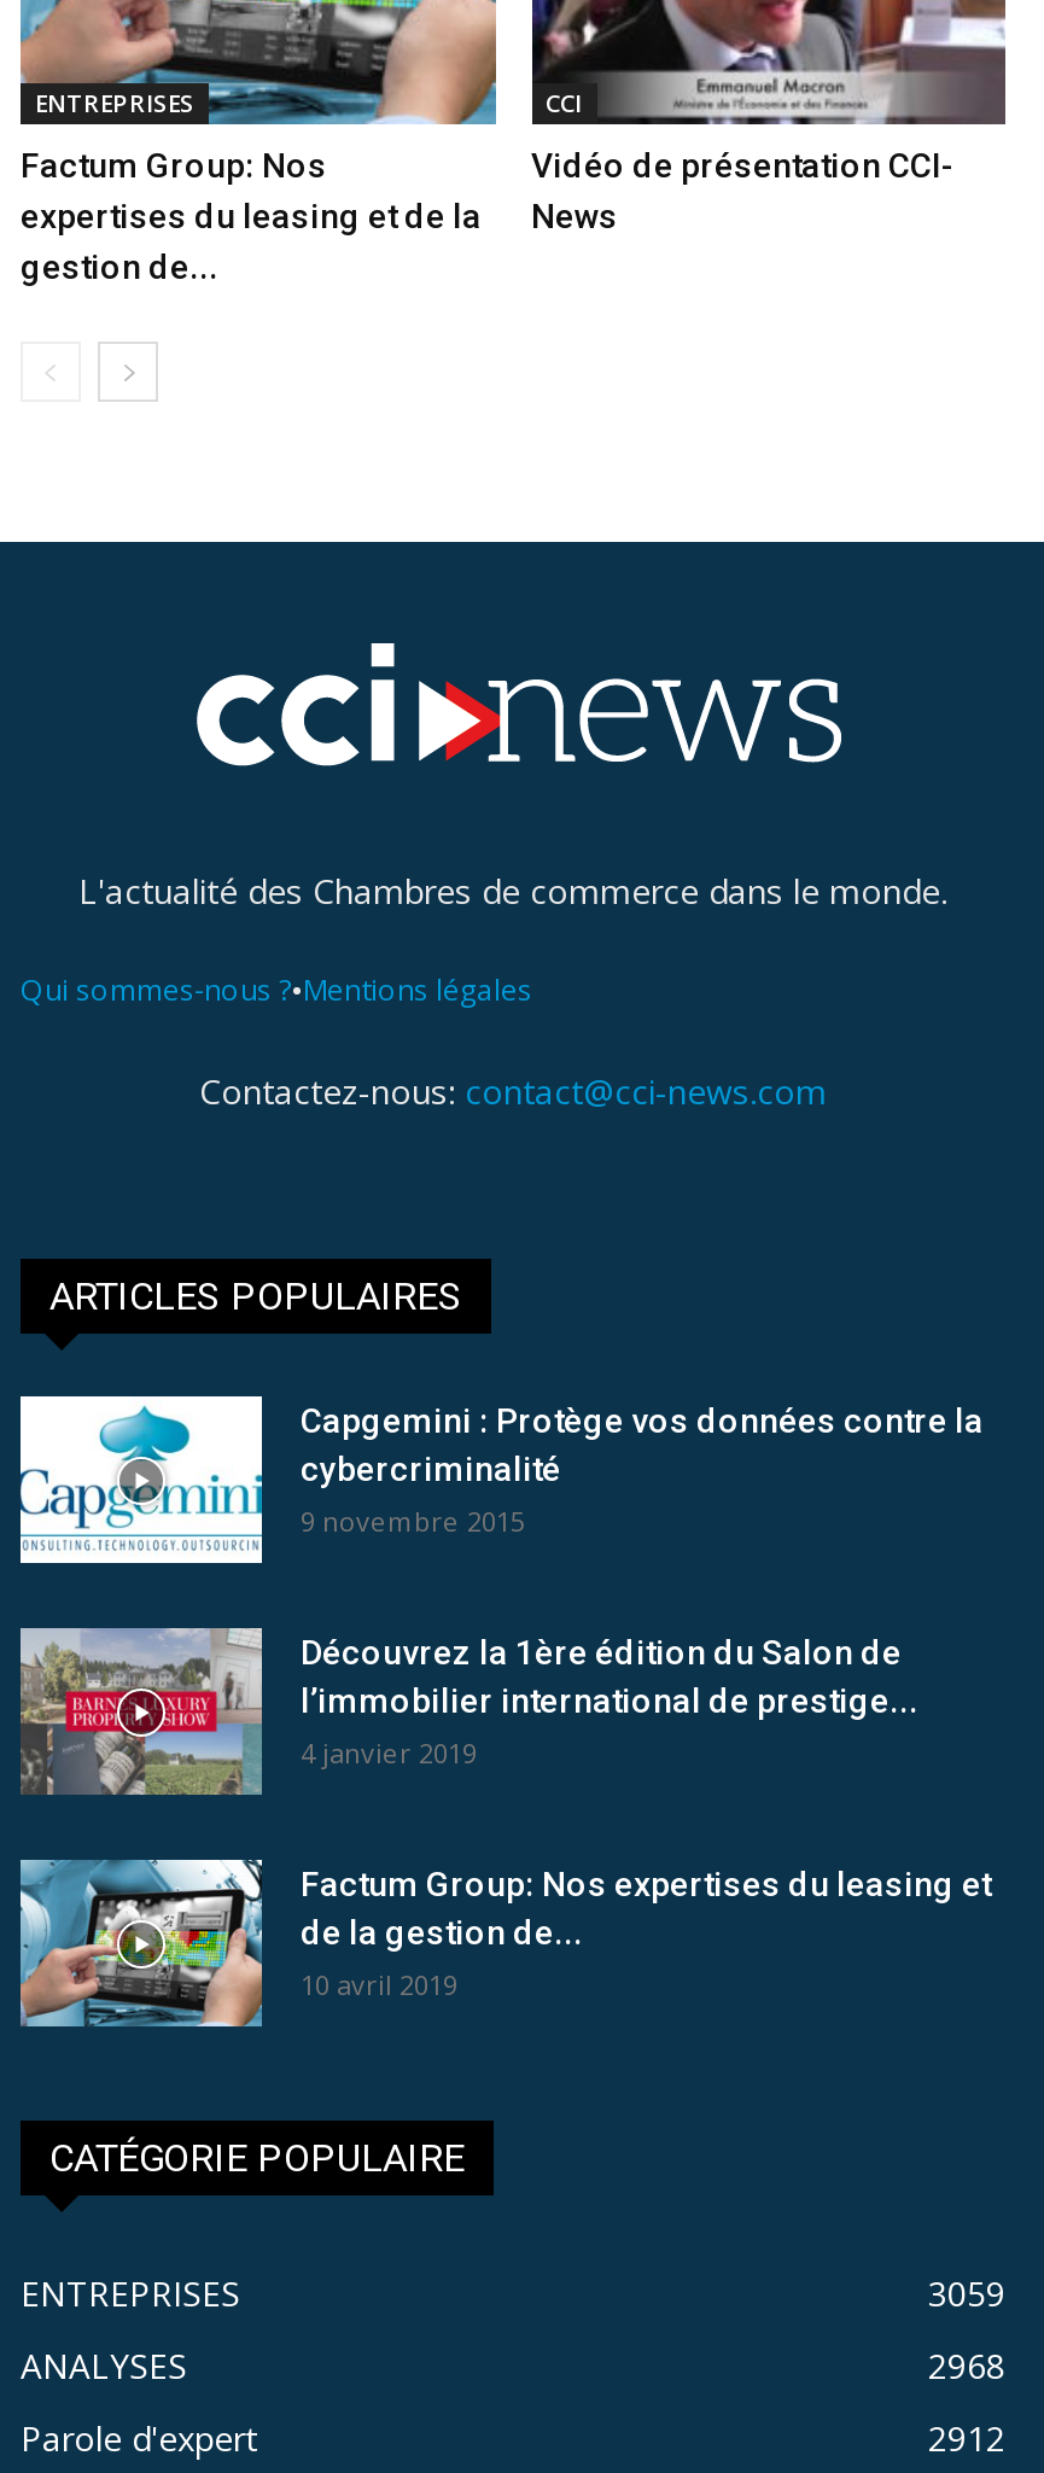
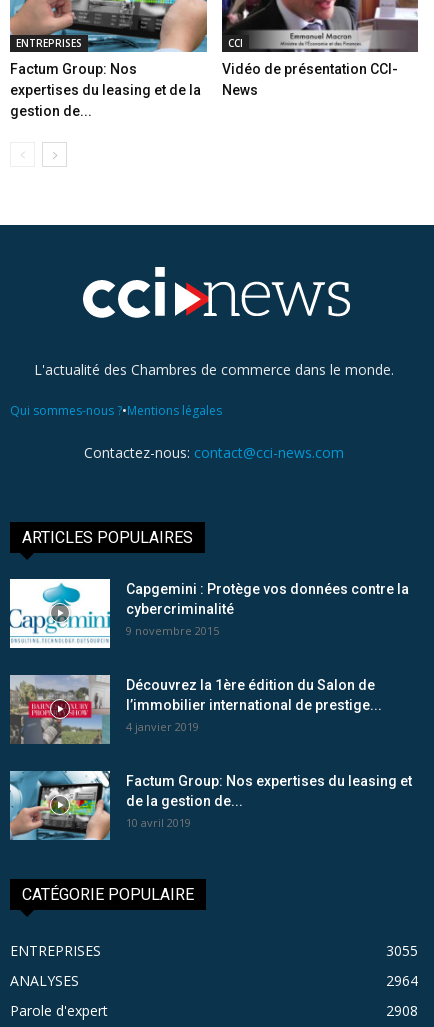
- 3059
+ 3055

- 2968
+ 2964

- 2912
+ 2908
